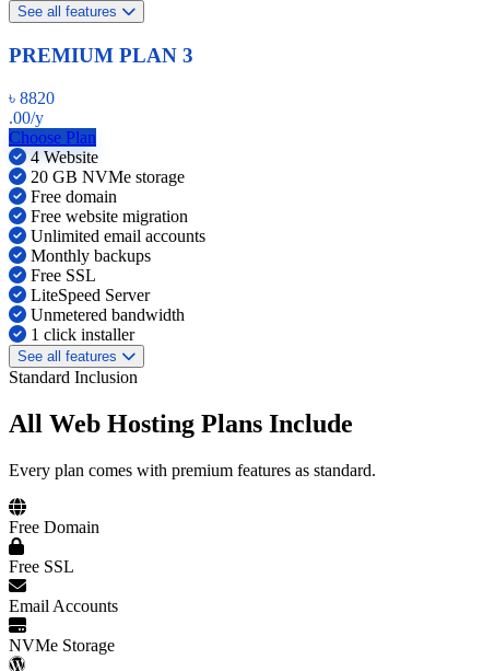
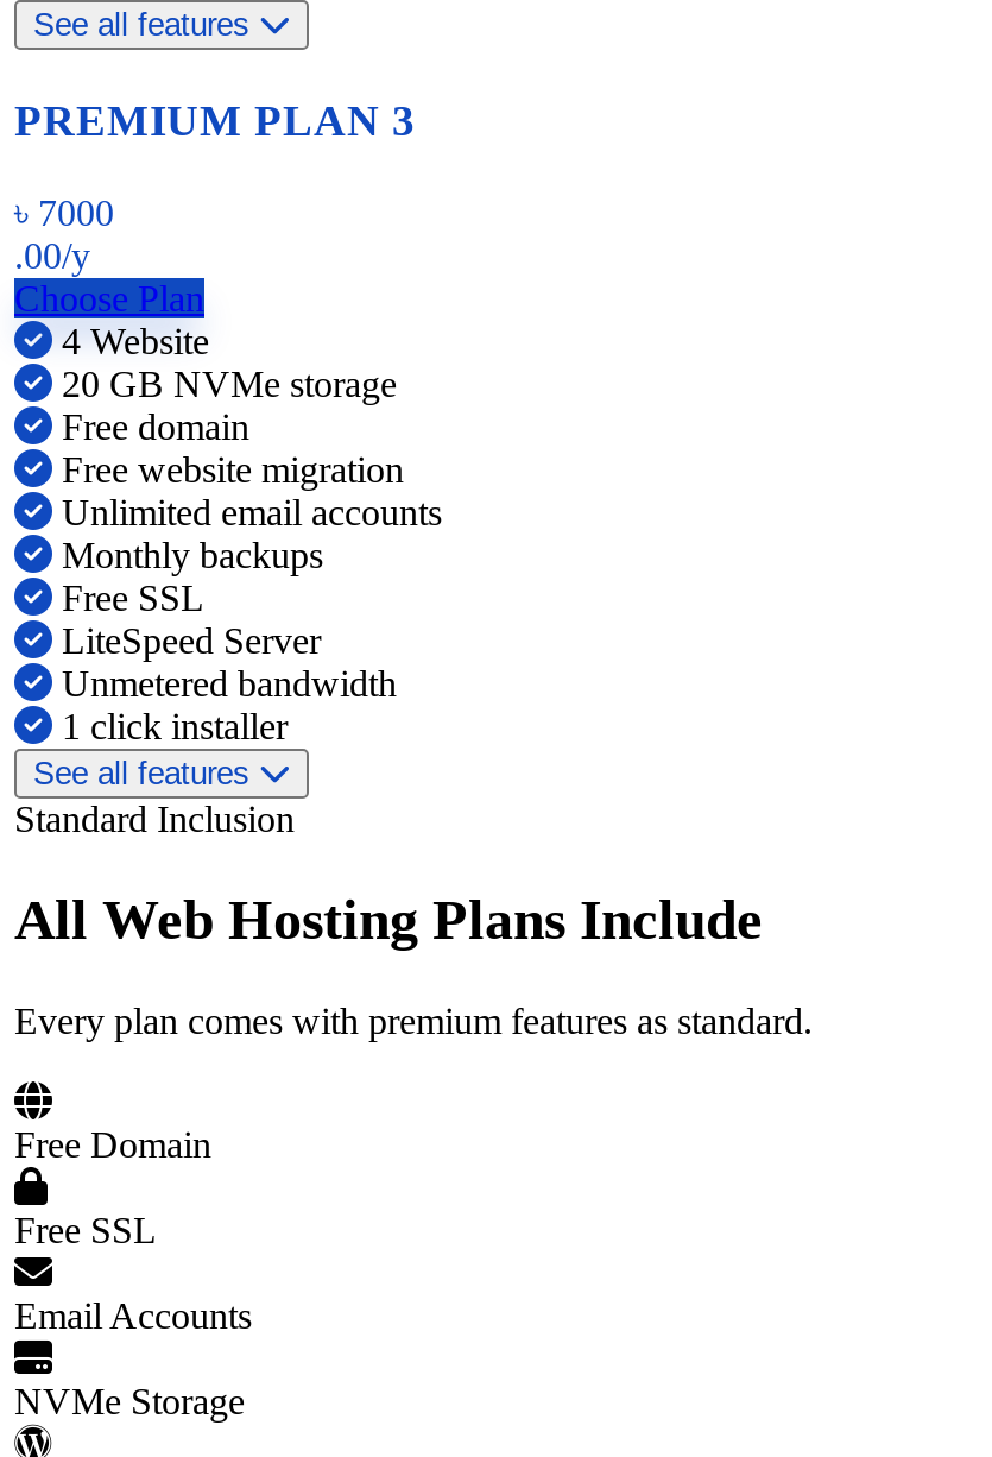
- ৳ 8820
+ ৳ 7000
